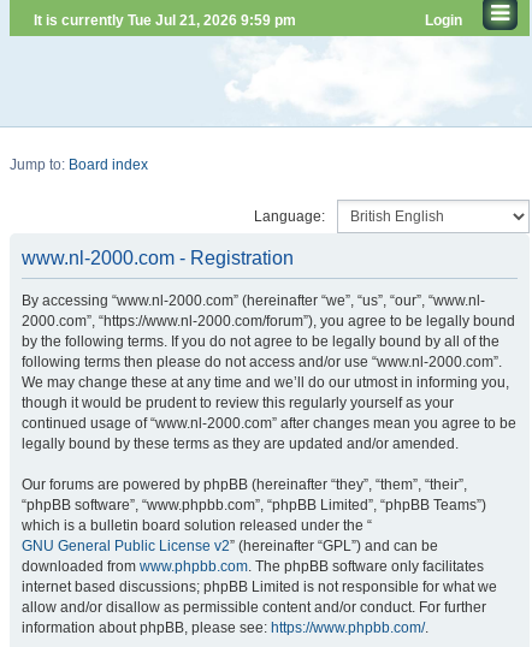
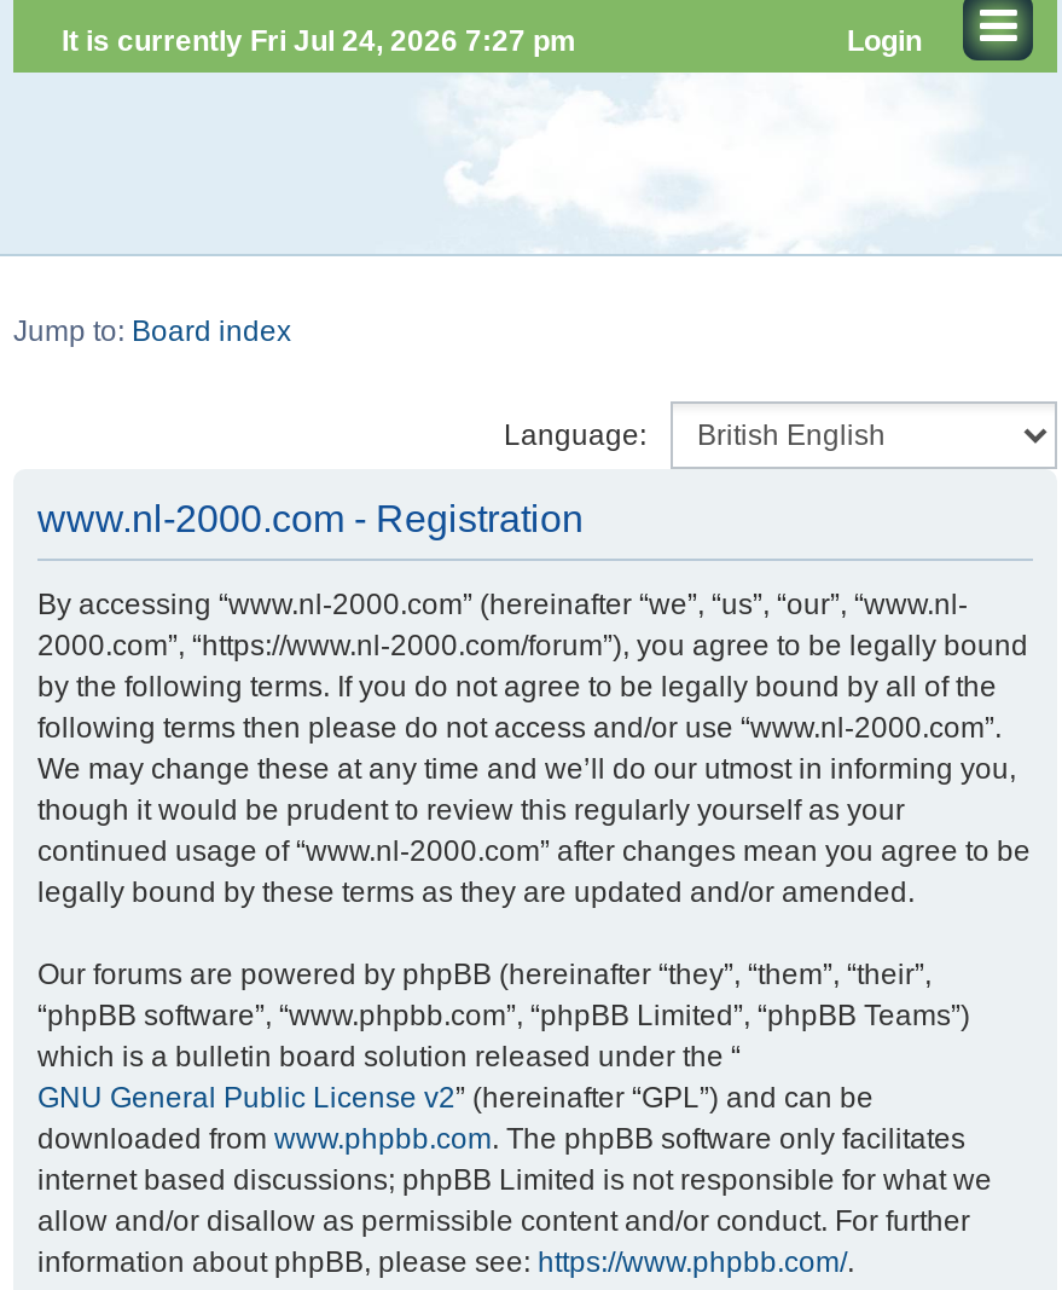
- It is currently Tue Jul 21, 2026 9:59 pm
+ It is currently Fri Jul 24, 2026 7:27 pm
